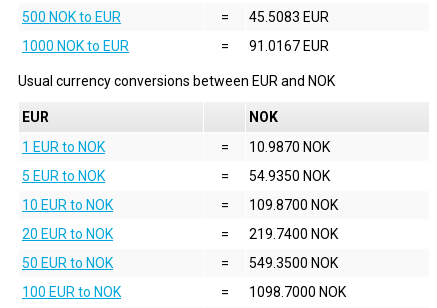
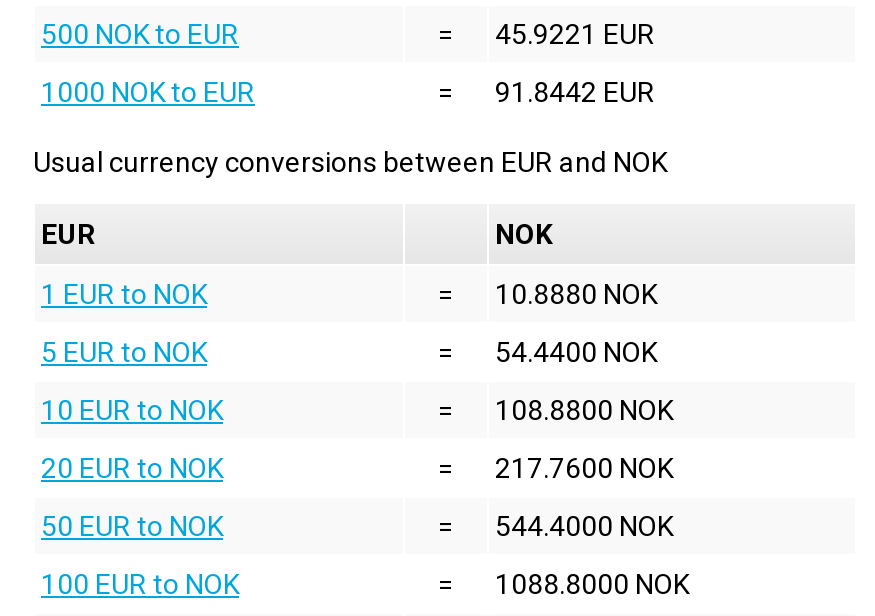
- 45.5083 EUR
+ 45.9221 EUR

- 91.0167 EUR
+ 91.8442 EUR

- 10.9870 NOK
+ 10.8880 NOK

- 54.9350 NOK
+ 54.4400 NOK

- 109.8700 NOK
+ 108.8800 NOK

- 219.7400 NOK
+ 217.7600 NOK

- 549.3500 NOK
+ 544.4000 NOK

- 1098.7000 NOK
+ 1088.8000 NOK
